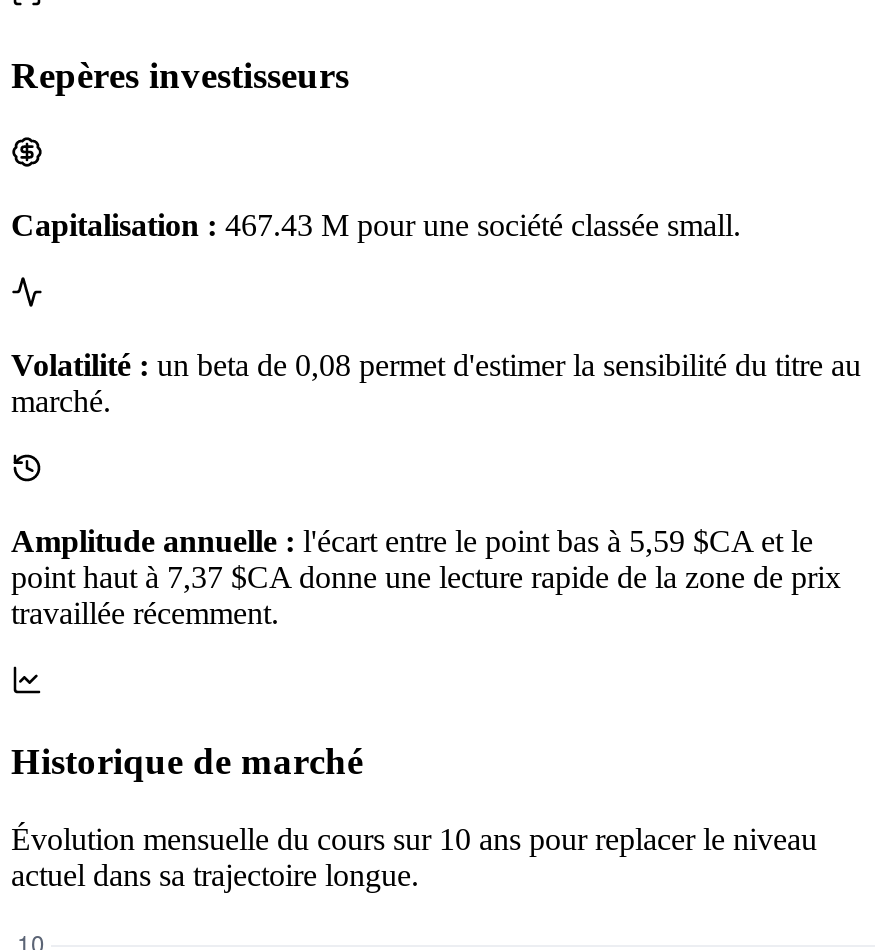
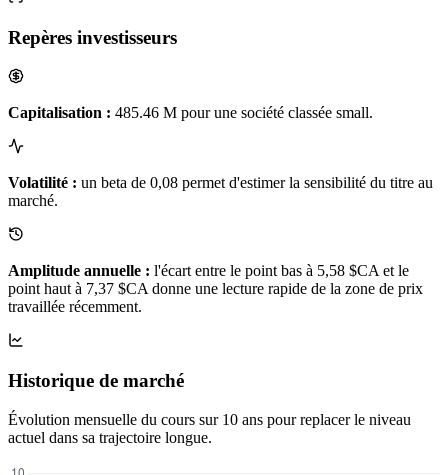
- Capitalisation : 467.43 M pour une société classée small.
+ Capitalisation : 485.46 M pour une société classée small.

- Amplitude annuelle : l'écart entre le point bas à 5,59 $CA et le
+ Amplitude annuelle : l'écart entre le point bas à 5,58 $CA et le
